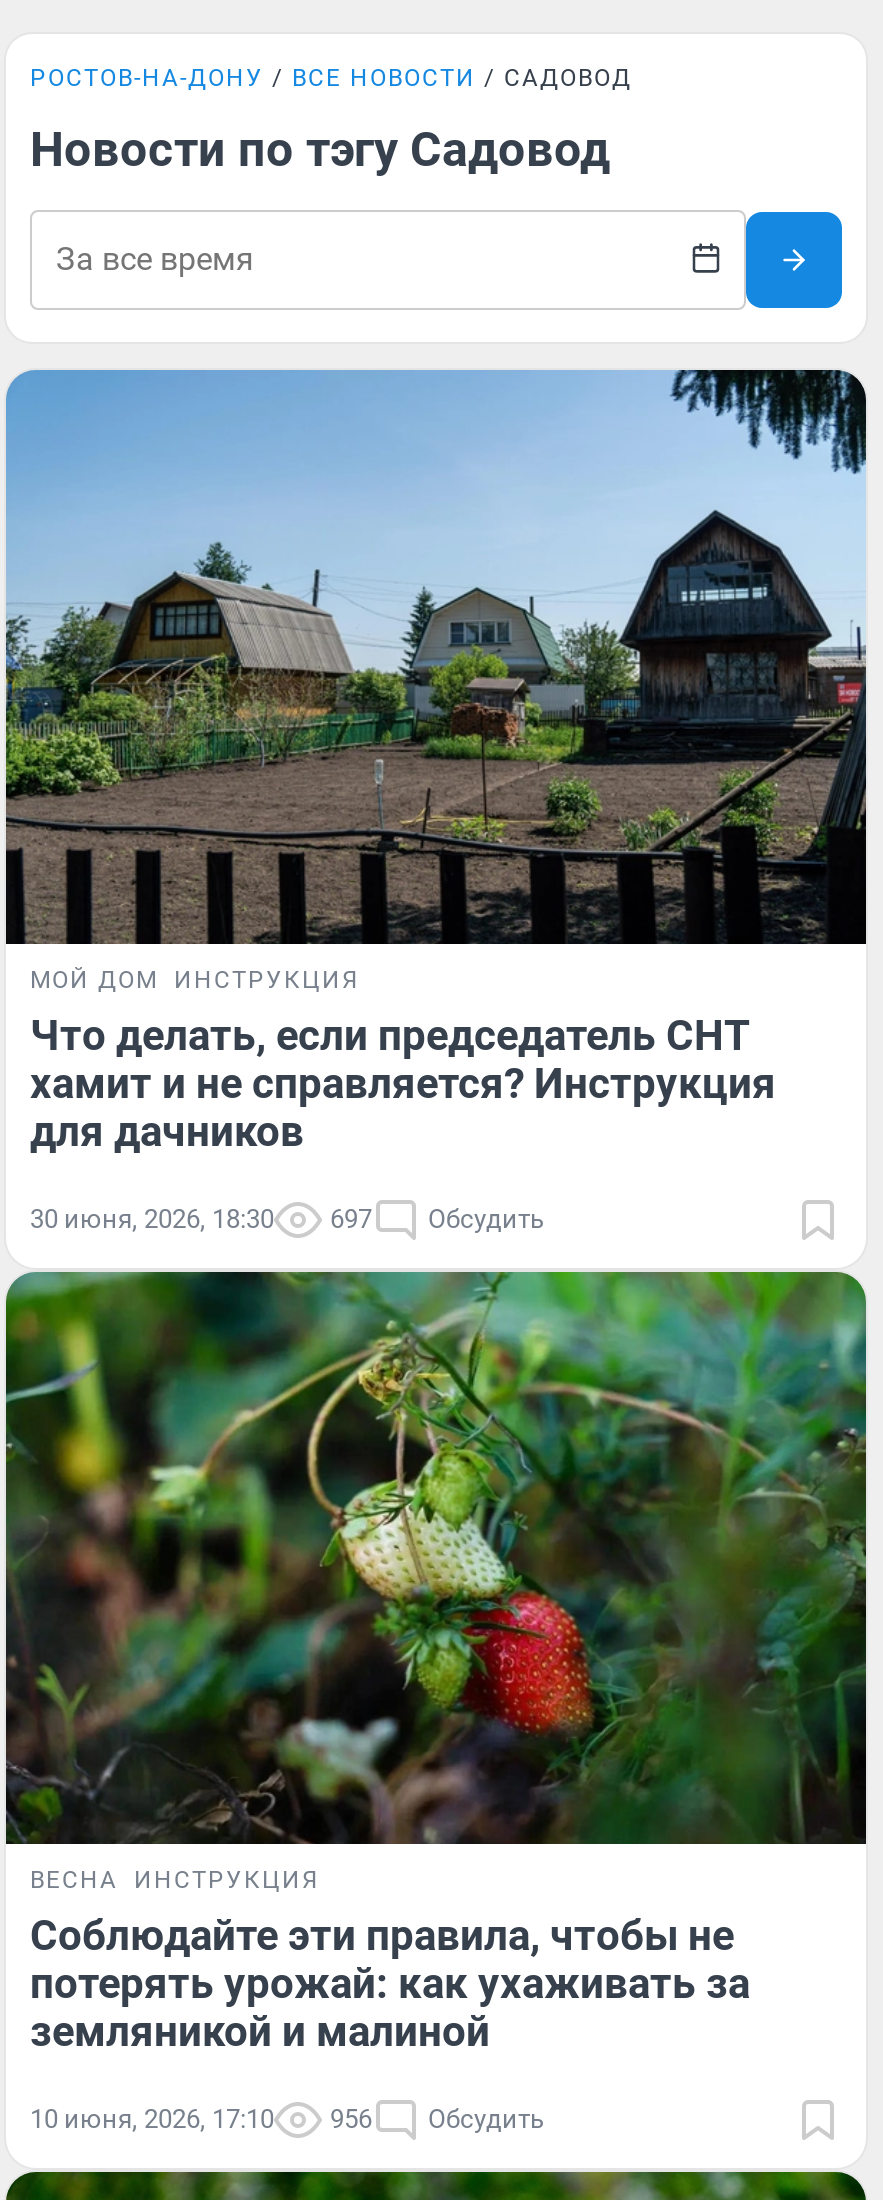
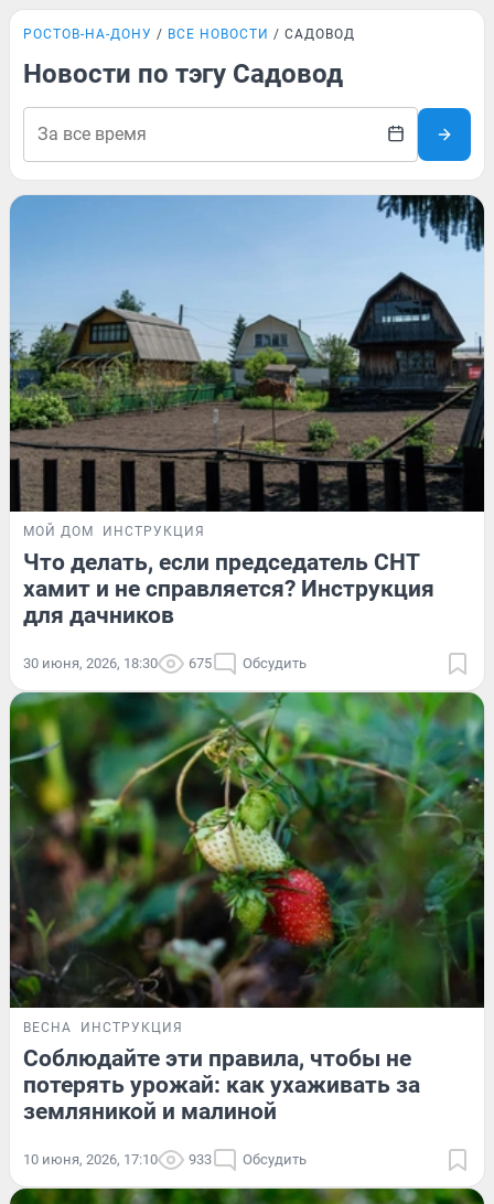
- 30 июня, 2026, 18:30 697 Обсудить
+ 30 июня, 2026, 18:30 675 Обсудить

- 10 июня, 2026, 17:10 956 Обсудить
+ 10 июня, 2026, 17:10 933 Обсудить
